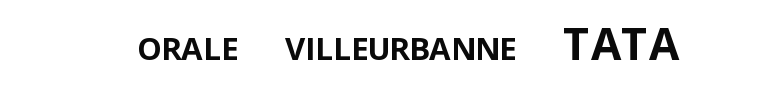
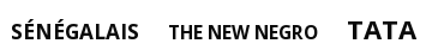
- ORALE
- VILLEURBANNE
+ SÉNÉGALAIS
+ THE NEW NEGRO
